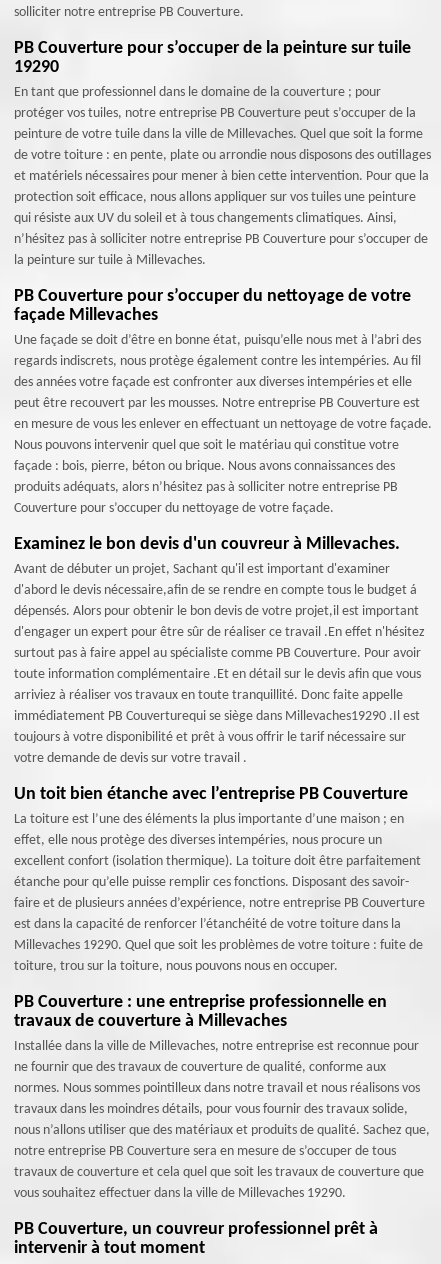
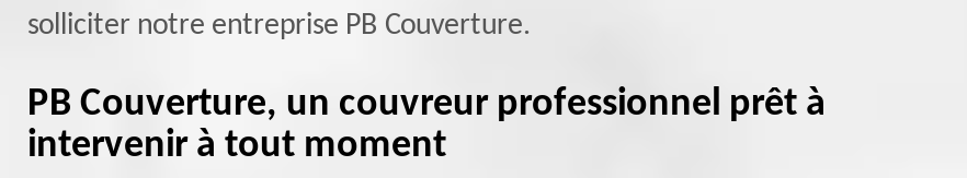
- PB Couverture pour s’occuper de la peinture sur tuile
- 19290
- En tant que professionnel dans le domaine de la couverture ; pour
- protéger vos tuiles, notre entreprise PB Couverture peut s’occuper de la
- peinture de votre tuile dans la ville de Millevaches. Quel que soit la forme
- de votre toiture : en pente, plate ou arrondie nous disposons des outillages
- et matériels nécessaires pour mener à bien cette intervention. Pour que la
- protection soit efficace, nous allons appliquer sur vos tuiles une peinture
- qui résiste aux UV du soleil et à tous changements climatiques. Ainsi,
- n’hésitez pas à solliciter notre entreprise PB Couverture pour s’occuper de
- la peinture sur tuile à Millevaches.
- PB Couverture pour s’occuper du nettoyage de votre
- façade Millevaches
- Une façade se doit d’être en bonne état, puisqu’elle nous met à l’abri des
- regards indiscrets, nous protège également contre les intempéries. Au fil
- des années votre façade est confronter aux diverses intempéries et elle
- peut être recouvert par les mousses. Notre entreprise PB Couverture est
- en mesure de vous les enlever en effectuant un nettoyage de votre façade.
- Nous pouvons intervenir quel que soit le matériau qui constitue votre
- façade : bois, pierre, béton ou brique. Nous avons connaissances des
- produits adéquats, alors n’hésitez pas à solliciter notre entreprise PB
- Couverture pour s’occuper du nettoyage de votre façade.
- Examinez le bon devis d'un couvreur à Millevaches.
- Avant de débuter un projet, Sachant qu'il est important d'examiner
- d'abord le devis nécessaire,afin de se rendre en compte tous le budget á
- dépensés. Alors pour obtenir le bon devis de votre projet,il est important
- d'engager un expert pour être sûr de réaliser ce travail .En effet n'hésitez
- surtout pas à faire appel au spécialiste comme PB Couverture. Pour avoir
- toute information complémentaire .Et en détail sur le devis afin que vous
- arriviez à réaliser vos travaux en toute tranquillité. Donc faite appelle
- immédiatement PB Couverturequi se siège dans Millevaches19290 .Il est
- toujours à votre disponibilité et prêt à vous offrir le tarif nécessaire sur
- votre demande de devis sur votre travail .
- Un toit bien étanche avec l’entreprise PB Couverture
- La toiture est l’une des éléments la plus importante d’une maison ; en
- effet, elle nous protège des diverses intempéries, nous procure un
- excellent confort (isolation thermique). La toiture doit être parfaitement
- étanche pour qu’elle puisse remplir ces fonctions. Disposant des savoir-
- faire et de plusieurs années d’expérience, notre entreprise PB Couverture
- est dans la capacité de renforcer l’étanchéité de votre toiture dans la
- Millevaches 19290. Quel que soit les problèmes de votre toiture : fuite de
- toiture, trou sur la toiture, nous pouvons nous en occuper.
- PB Couverture : une entreprise professionnelle en
- travaux de couverture à Millevaches
- Installée dans la ville de Millevaches, notre entreprise est reconnue pour
- ne fournir que des travaux de couverture de qualité, conforme aux
- normes. Nous sommes pointilleux dans notre travail et nous réalisons vos
- travaux dans les moindres détails, pour vous fournir des travaux solide,
- nous n’allons utiliser que des matériaux et produits de qualité. Sachez que,
- notre entreprise PB Couverture sera en mesure de s’occuper de tous
- travaux de couverture et cela quel que soit les travaux de couverture que
- vous souhaitez effectuer dans la ville de Millevaches 19290.
